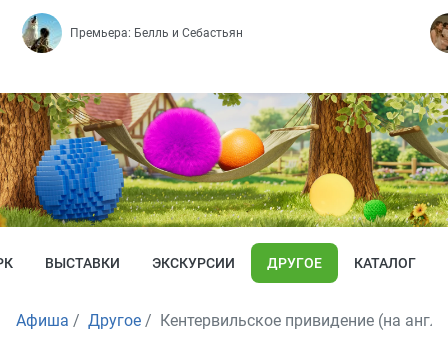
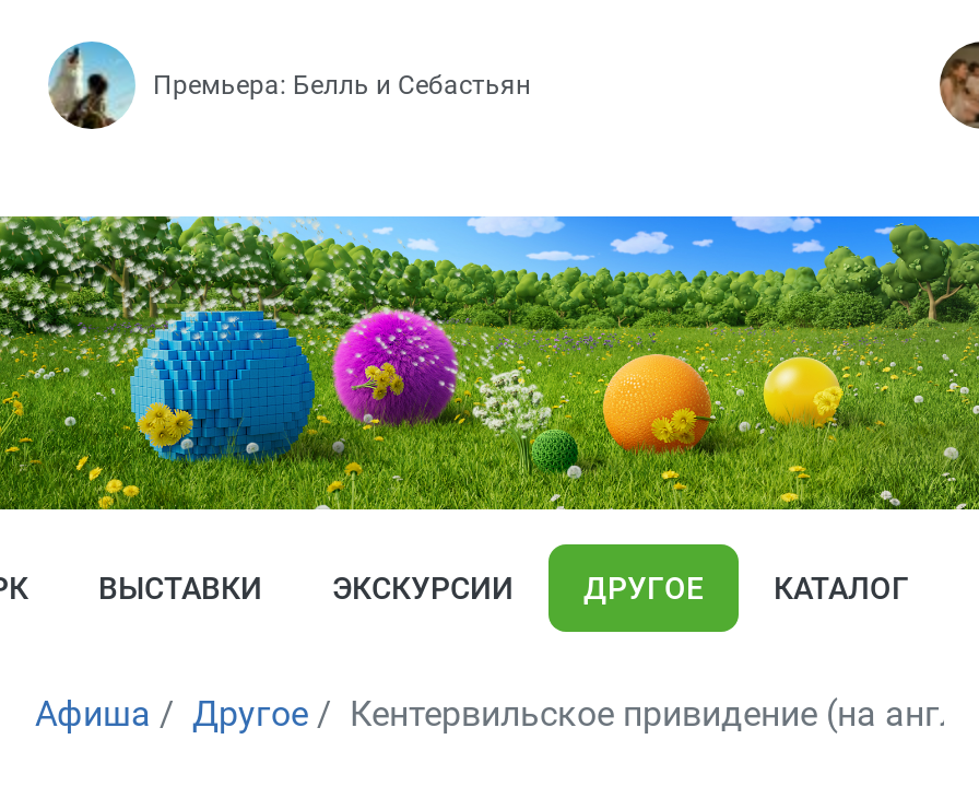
- [image]
+ [image]
